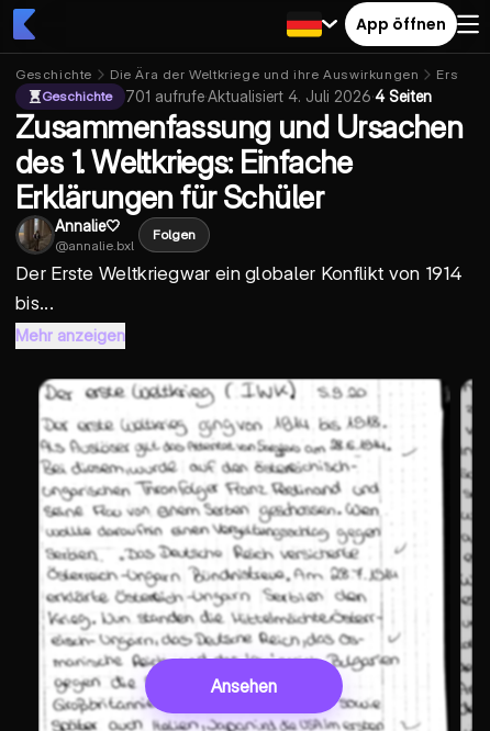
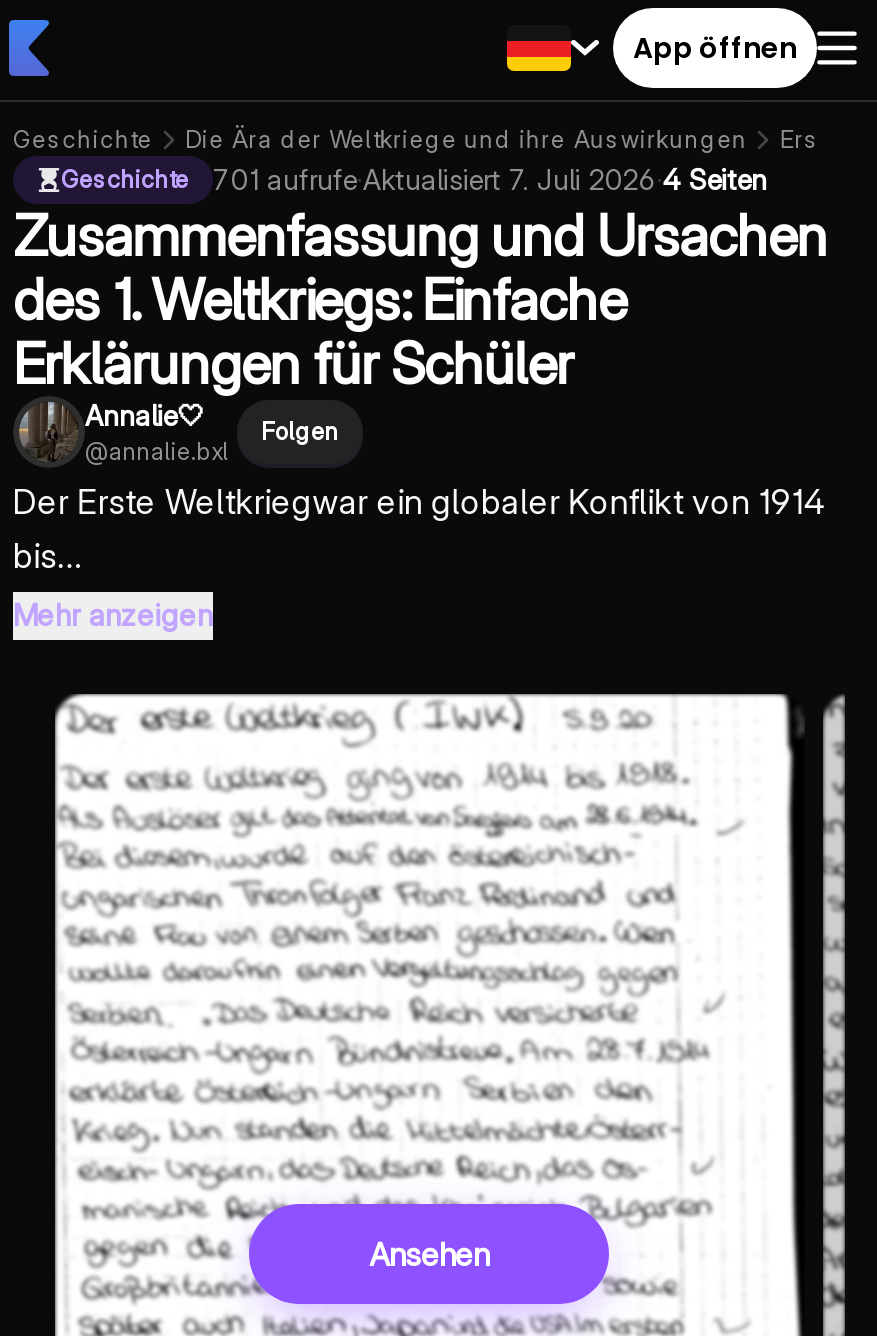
- 701 aufrufe · Aktualisiert 4. Juli 2026 · 4 Seiten
+ 701 aufrufe · Aktualisiert 7. Juli 2026 · 4 Seiten
